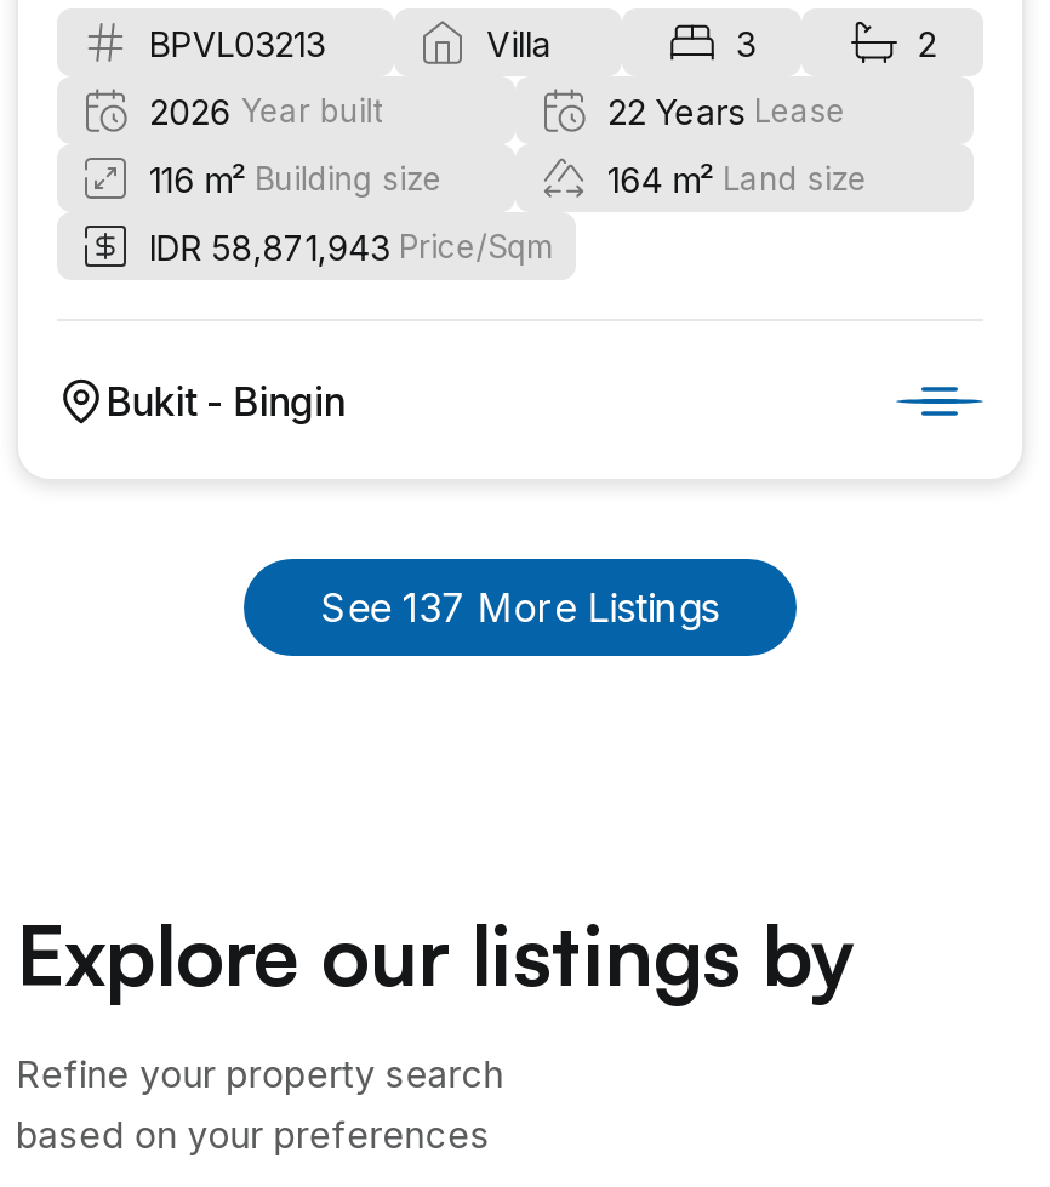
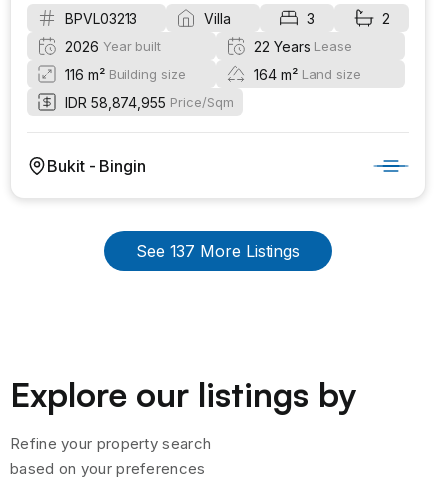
- IDR 58,871,943 Price/Sqm
+ IDR 58,874,955 Price/Sqm
